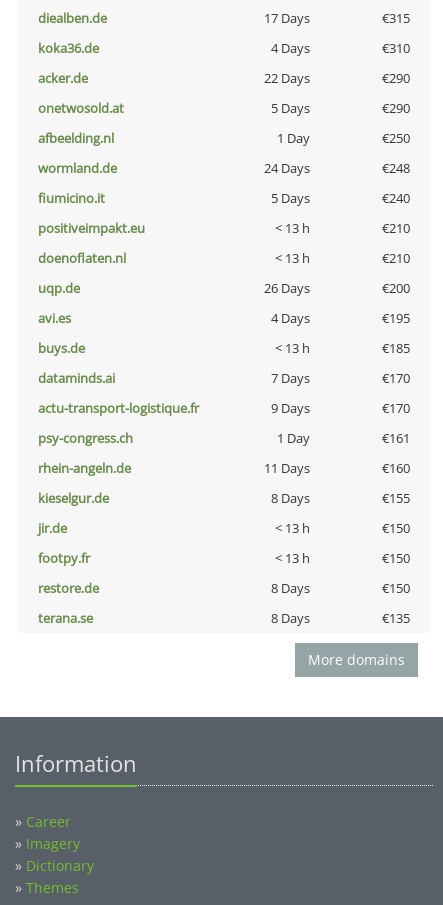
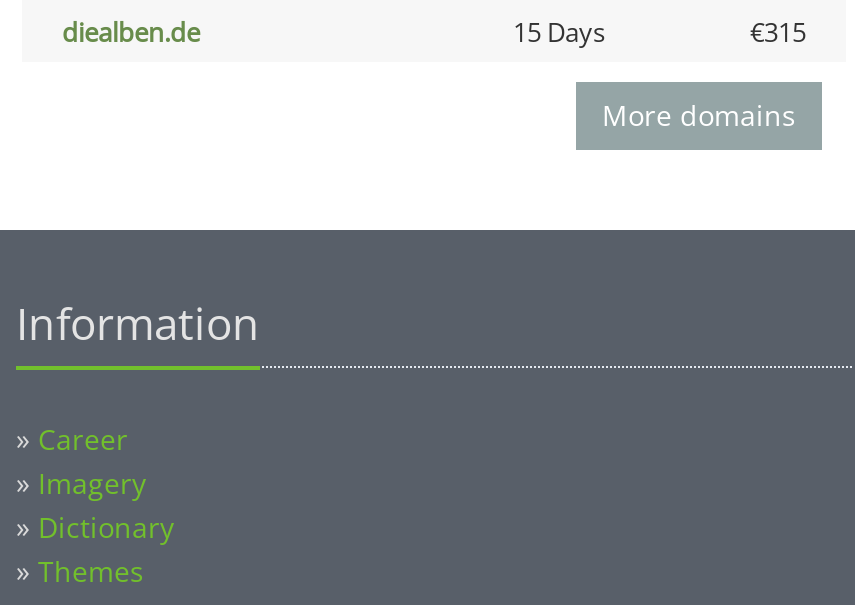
- 17 Days
+ 15 Days

- koka36.de
- 4 Days
- €310
- acker.de
- 22 Days
- €290
- onetwosold.at
- 5 Days
- €290
- afbeelding.nl
- 1 Day
- €250
- wormland.de
- 24 Days
- €248
- fiumicino.it
- 5 Days
- €240
- positiveimpakt.eu
- < 13 h
- €210
- doenoflaten.nl
- < 13 h
- €210
- uqp.de
- 26 Days
- €200
- avi.es
- 4 Days
- €195
- buys.de
- < 13 h
- €185
- dataminds.ai
- 7 Days
- €170
- actu-transport-logistique.fr
- 9 Days
- €170
- psy-congress.ch
- 1 Day
- €161
- rhein-angeln.de
- 11 Days
- €160
- kieselgur.de
- 8 Days
- €155
- jir.de
- < 13 h
- €150
- footpy.fr
- < 13 h
- €150
- restore.de
- 8 Days
- €150
- terana.se
- 8 Days
- €135
